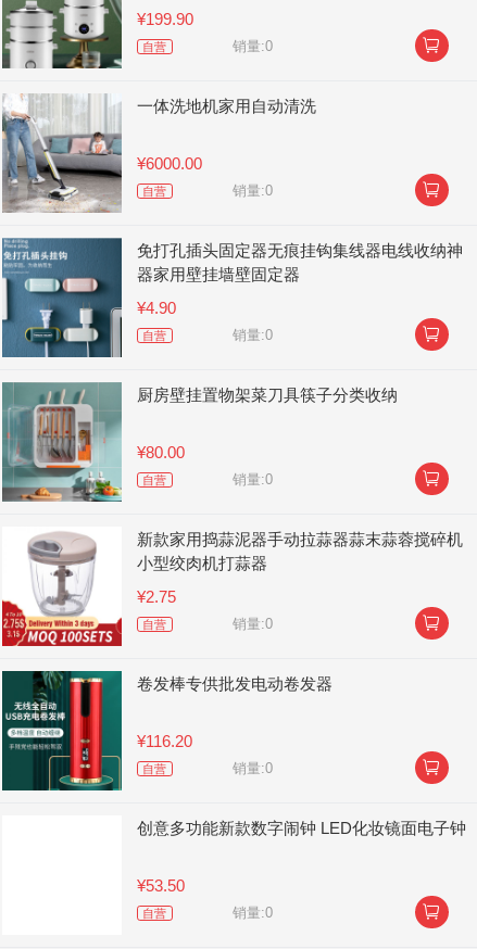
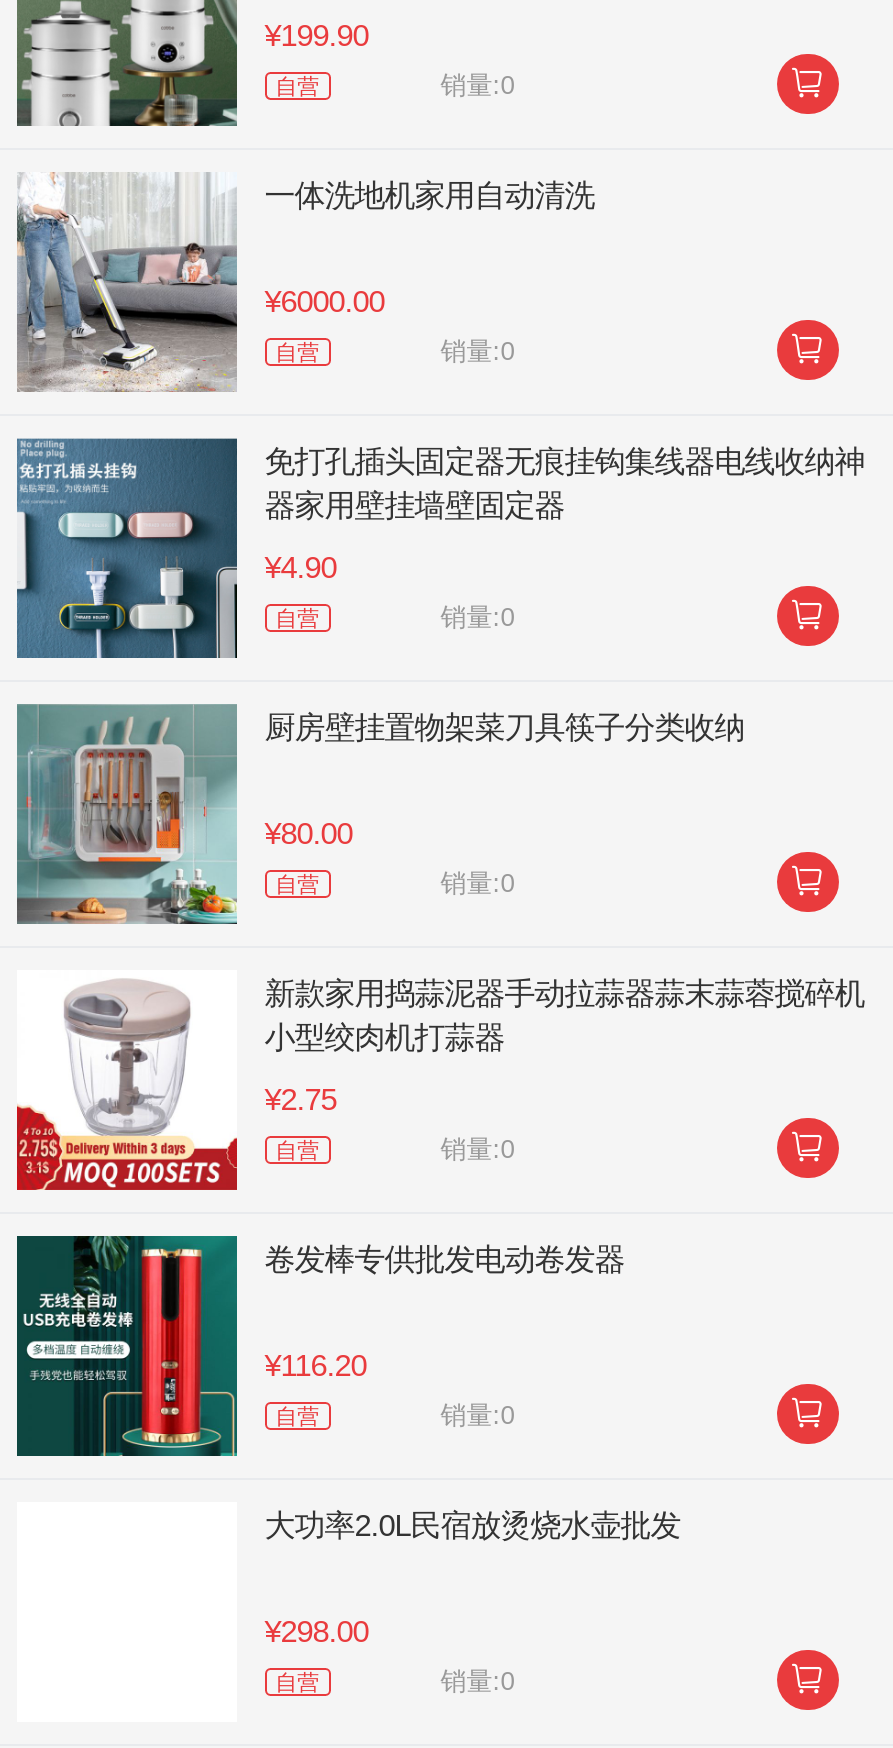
- 创意多功能新款数字闹钟 LED化妆镜面电子钟
+ 大功率2.0L民宿放烫烧水壶批发

- ¥53.50
+ ¥298.00
